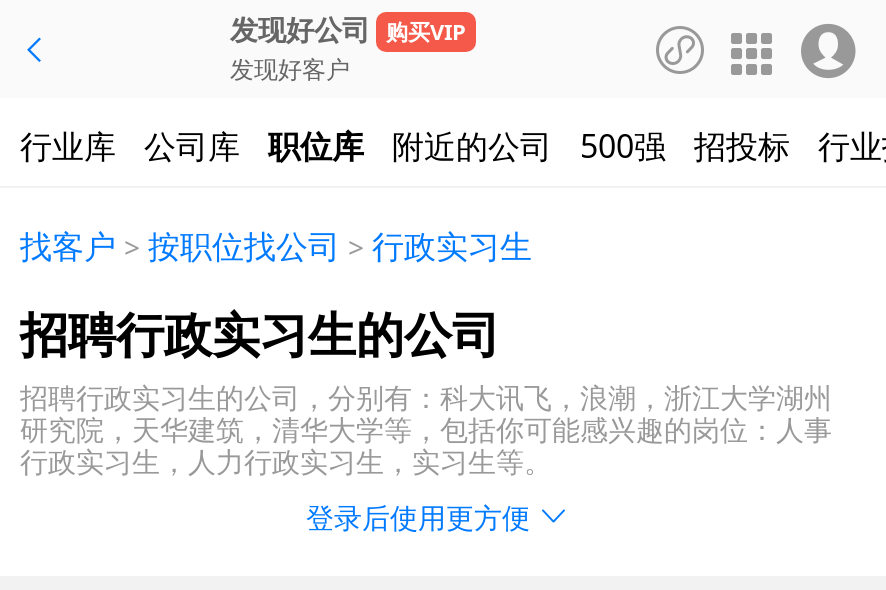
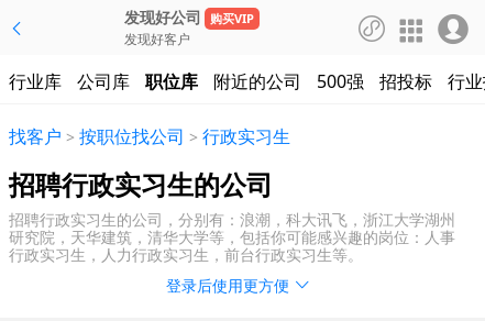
- 招聘行政实习生的公司，分别有：科大讯飞，浪潮，浙江大学湖州
+ 招聘行政实习生的公司，分别有：浪潮，科大讯飞，浙江大学湖州

- 行政实习生，人力行政实习生，实习生等。
+ 行政实习生，人力行政实习生，前台行政实习生等。
